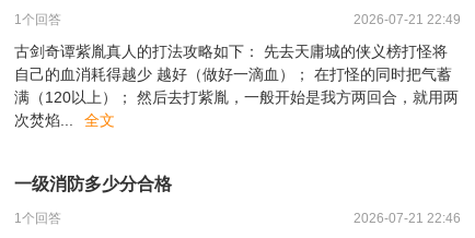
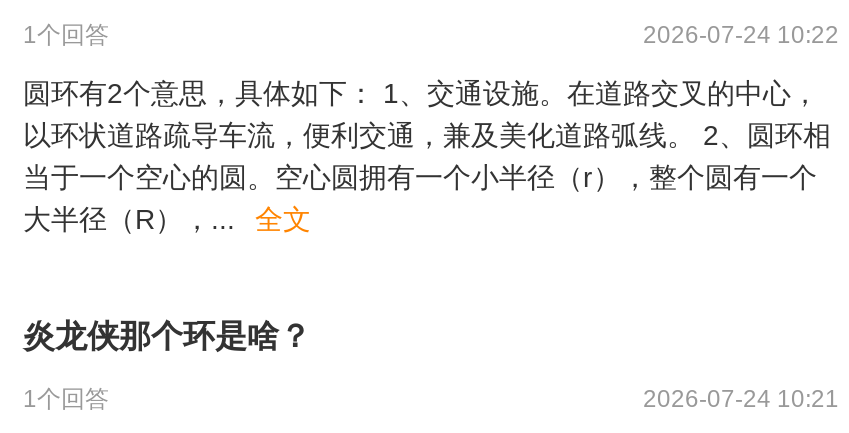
- 2026-07-21 22:49
+ 2026-07-24 10:22

- 古剑奇谭紫胤真人的打法攻略如下： 先去天庸城的侠义榜打怪将
- 自己的血消耗得越少 越好（做好一滴血）； 在打怪的同时把气蓄
- 满（120以上）； 然后去打紫胤，一般开始是我方两回合，就用两
- 次焚焰...
+ 圆环有2个意思，具体如下： 1、交通设施。在道路交叉的中心，
+ 以环状道路疏导车流，便利交通，兼及美化道路弧线。 2、圆环相
+ 当于一个空心的圆。空心圆拥有一个小半径（r），整个圆有一个
+ 大半径（R），...

- 一级消防多少分合格
+ 炎龙侠那个环是啥？

- 2026-07-21 22:46
+ 2026-07-24 10:21
